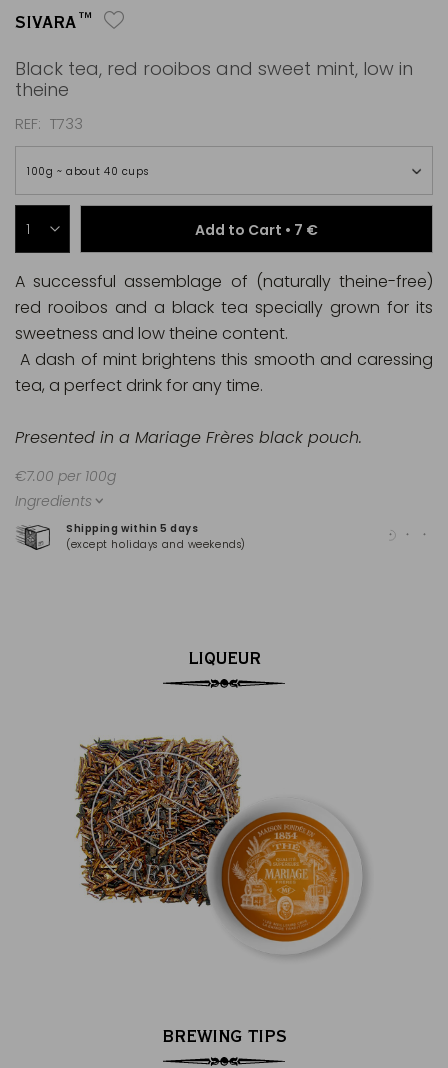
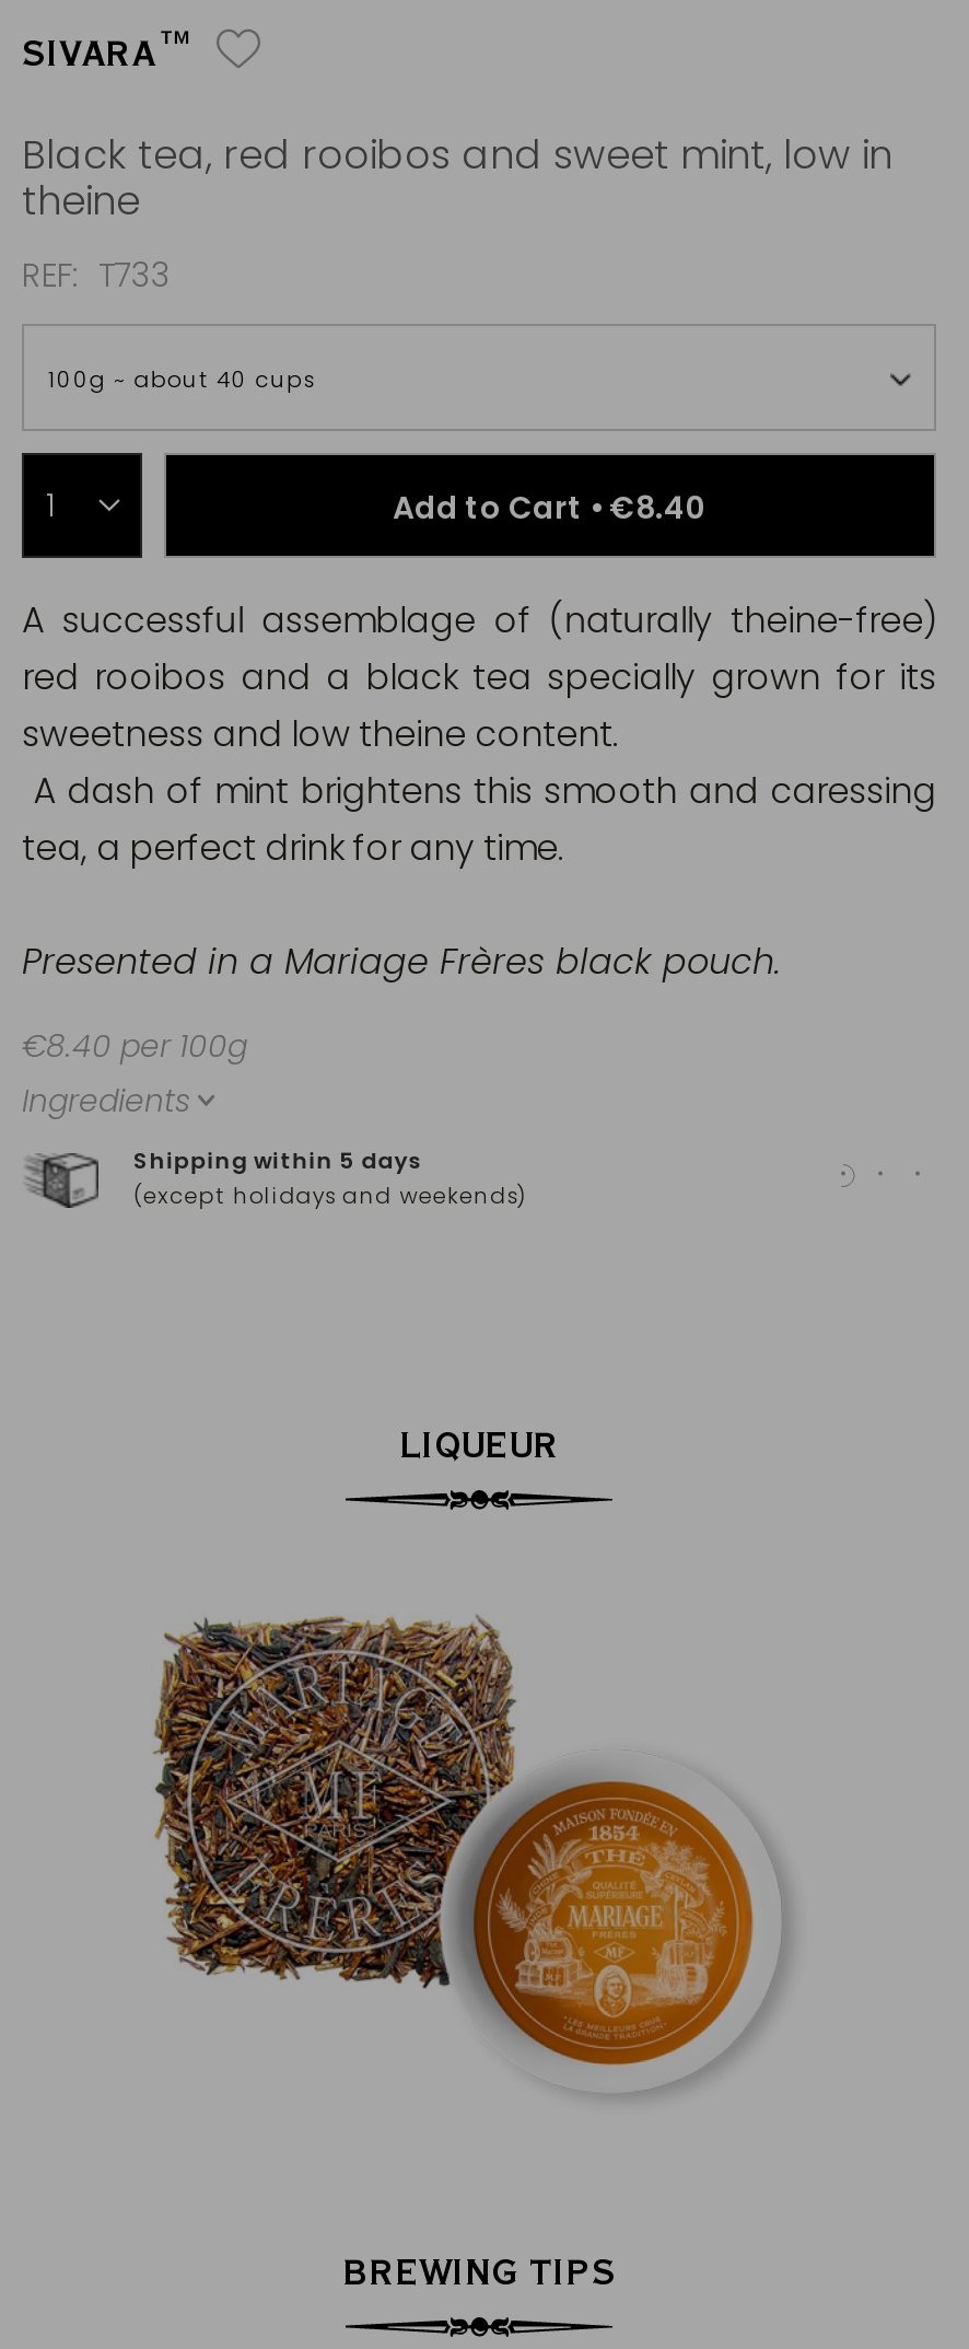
- Add to Cart • 7 €
+ Add to Cart • €8.40

- €7.00 per 100g
+ €8.40 per 100g
